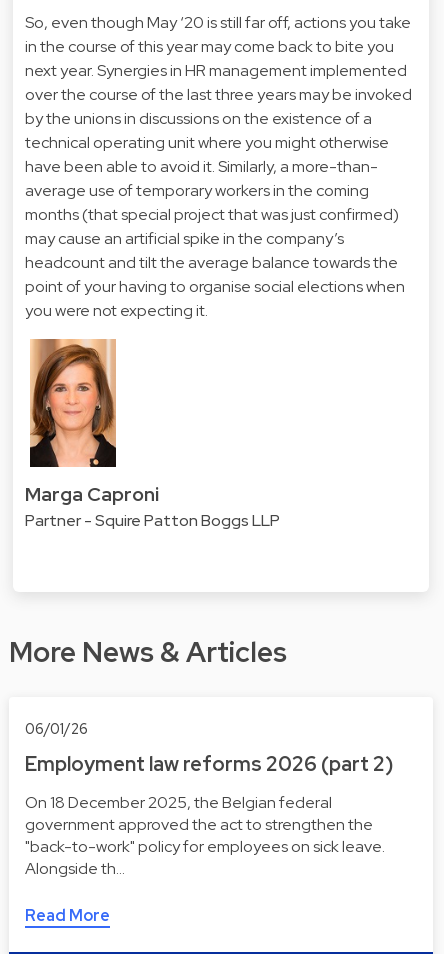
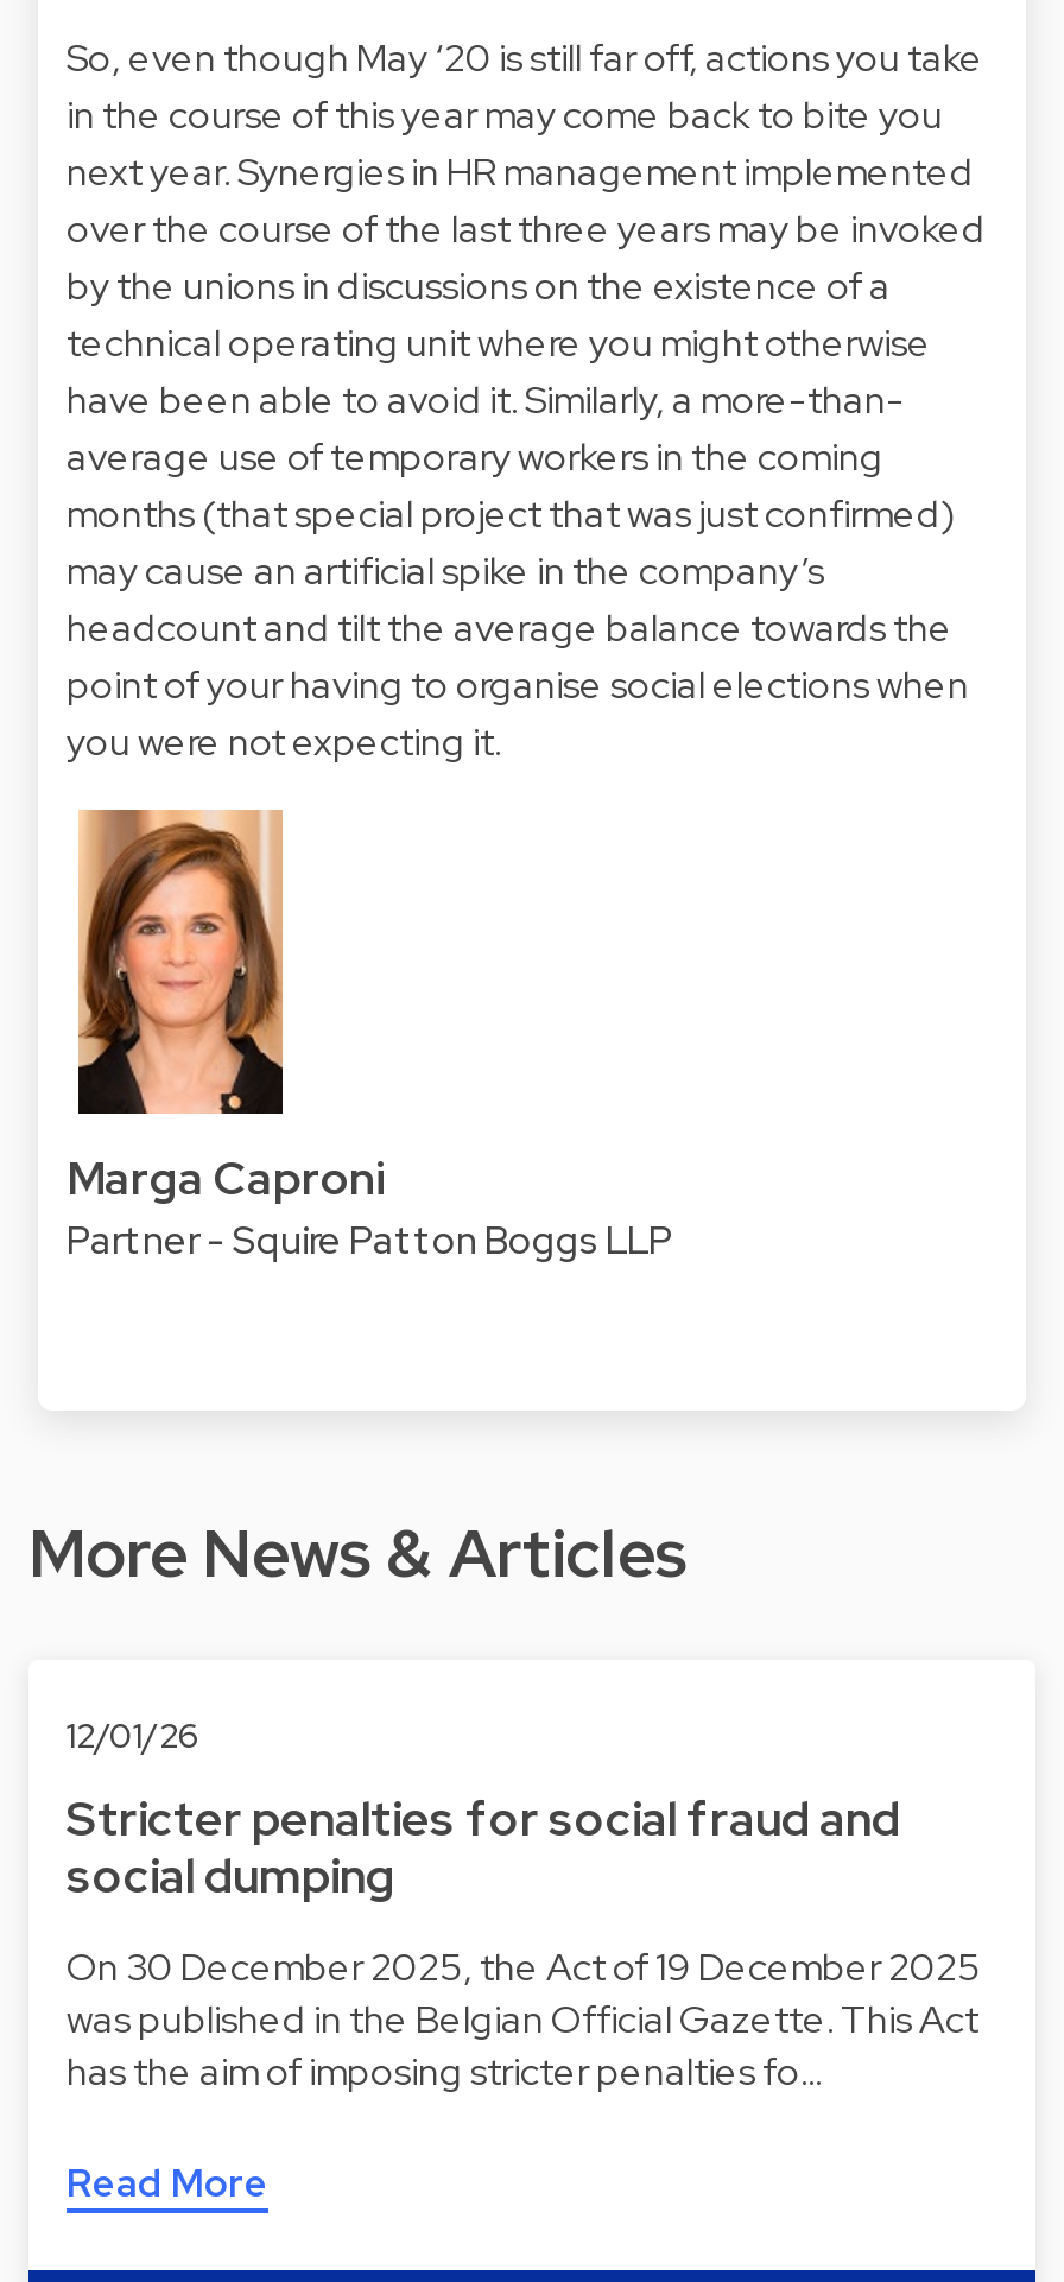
- 06/01/26
+ 12/01/26

- Employment law reforms 2026 (part 2)
+ Stricter penalties for social fraud and
+ social dumping

- On 18 December 2025, the Belgian federal
- government approved the act to strengthen the
- "back-to-work" policy for employees on sick leave.
- Alongside th…
+ On 30 December 2025, the Act of 19 December 2025
+ was published in the Belgian Official Gazette. This Act
+ has the aim of imposing stricter penalties fo…
